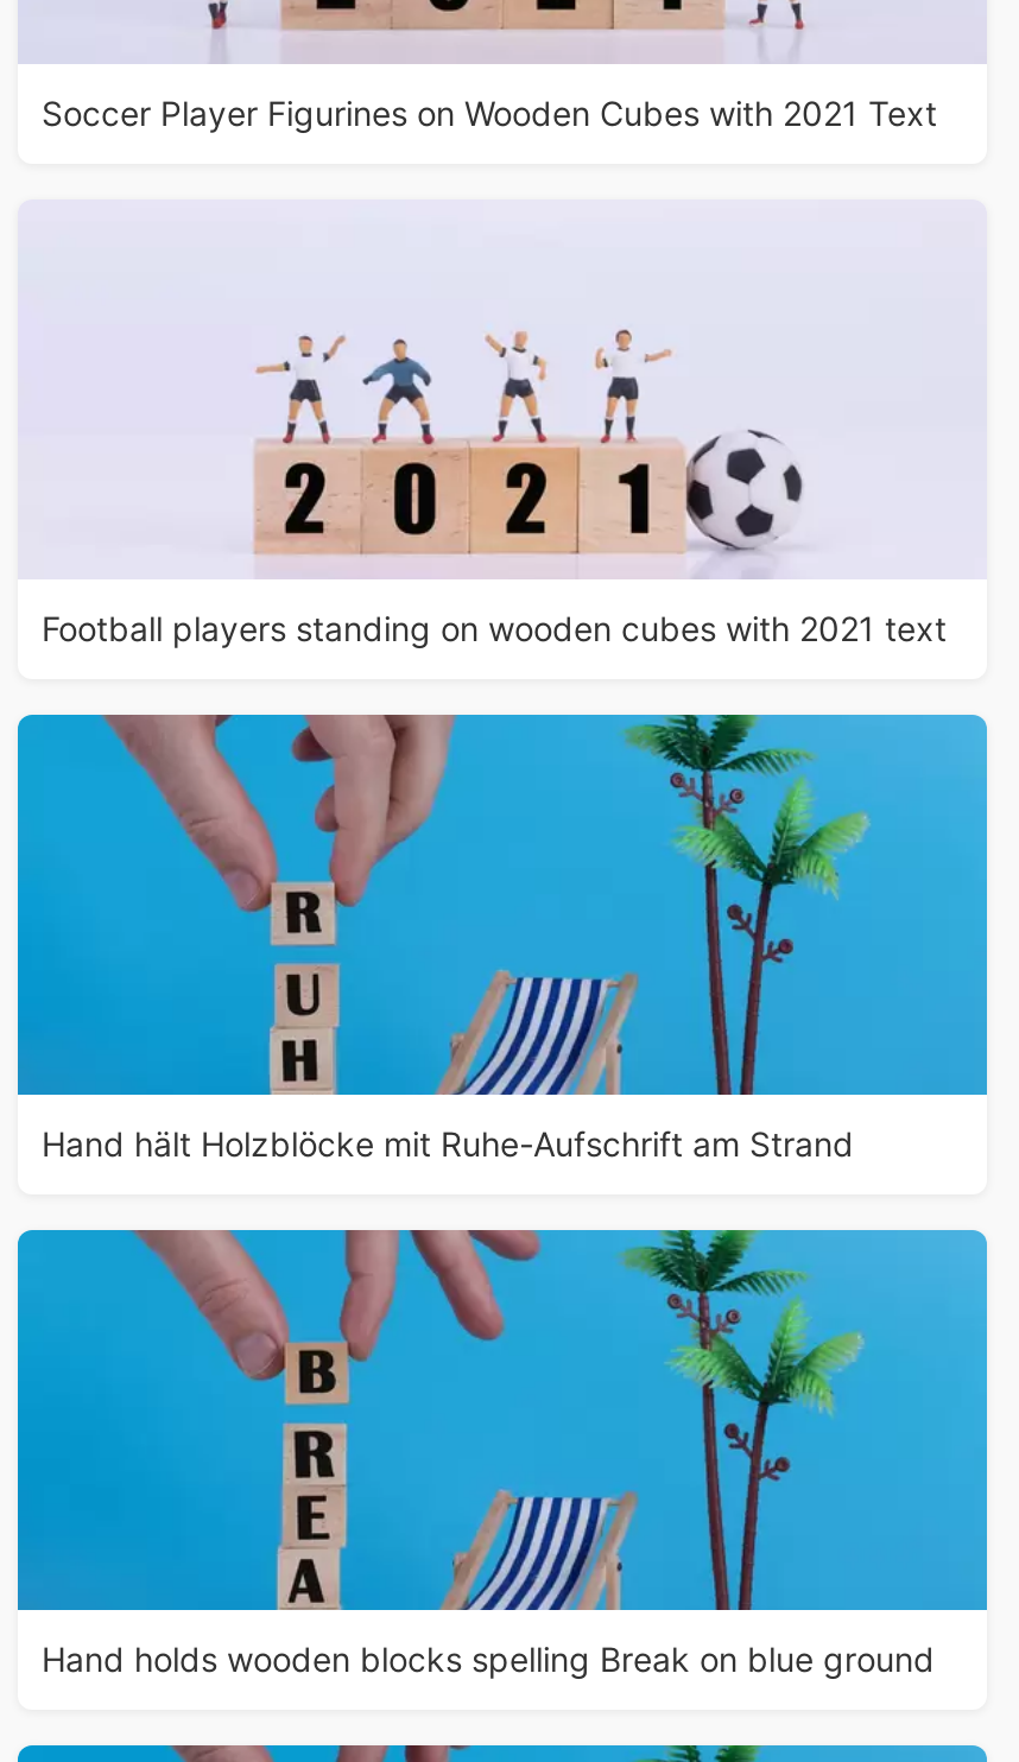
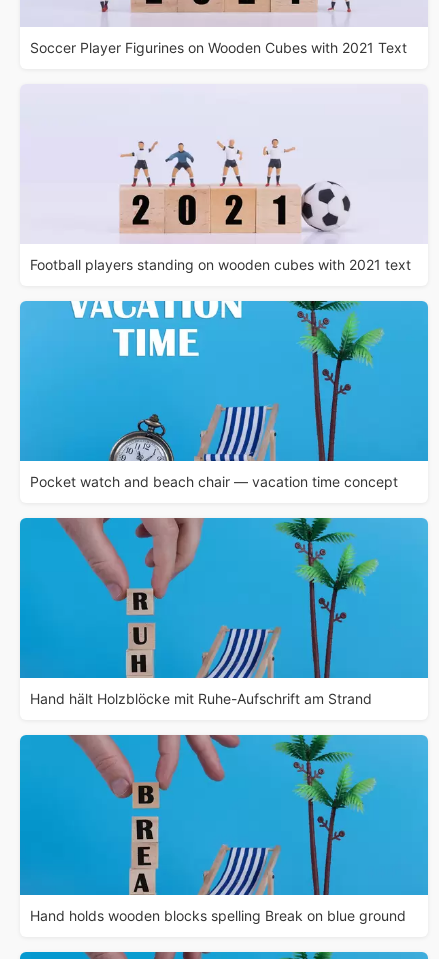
+ [image]
+ Pocket watch and beach chair — vacation time concept
